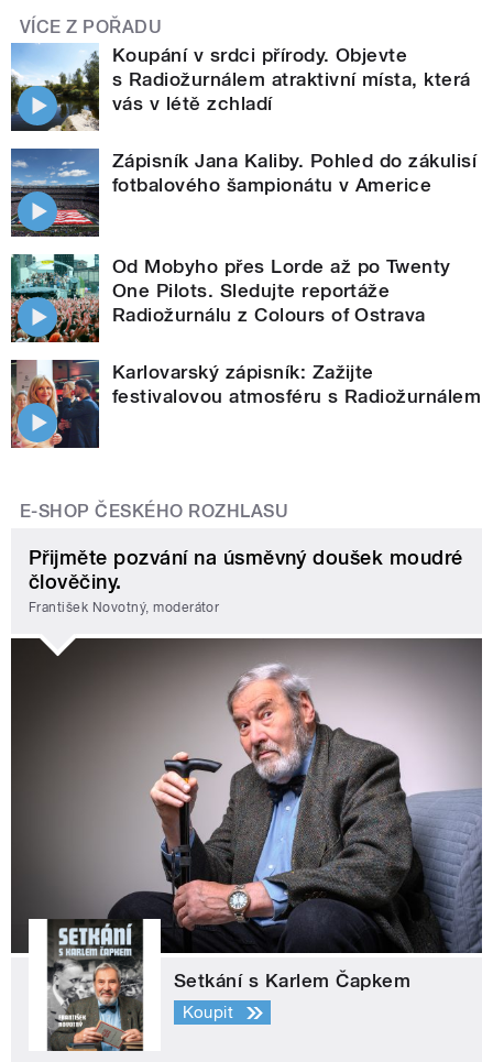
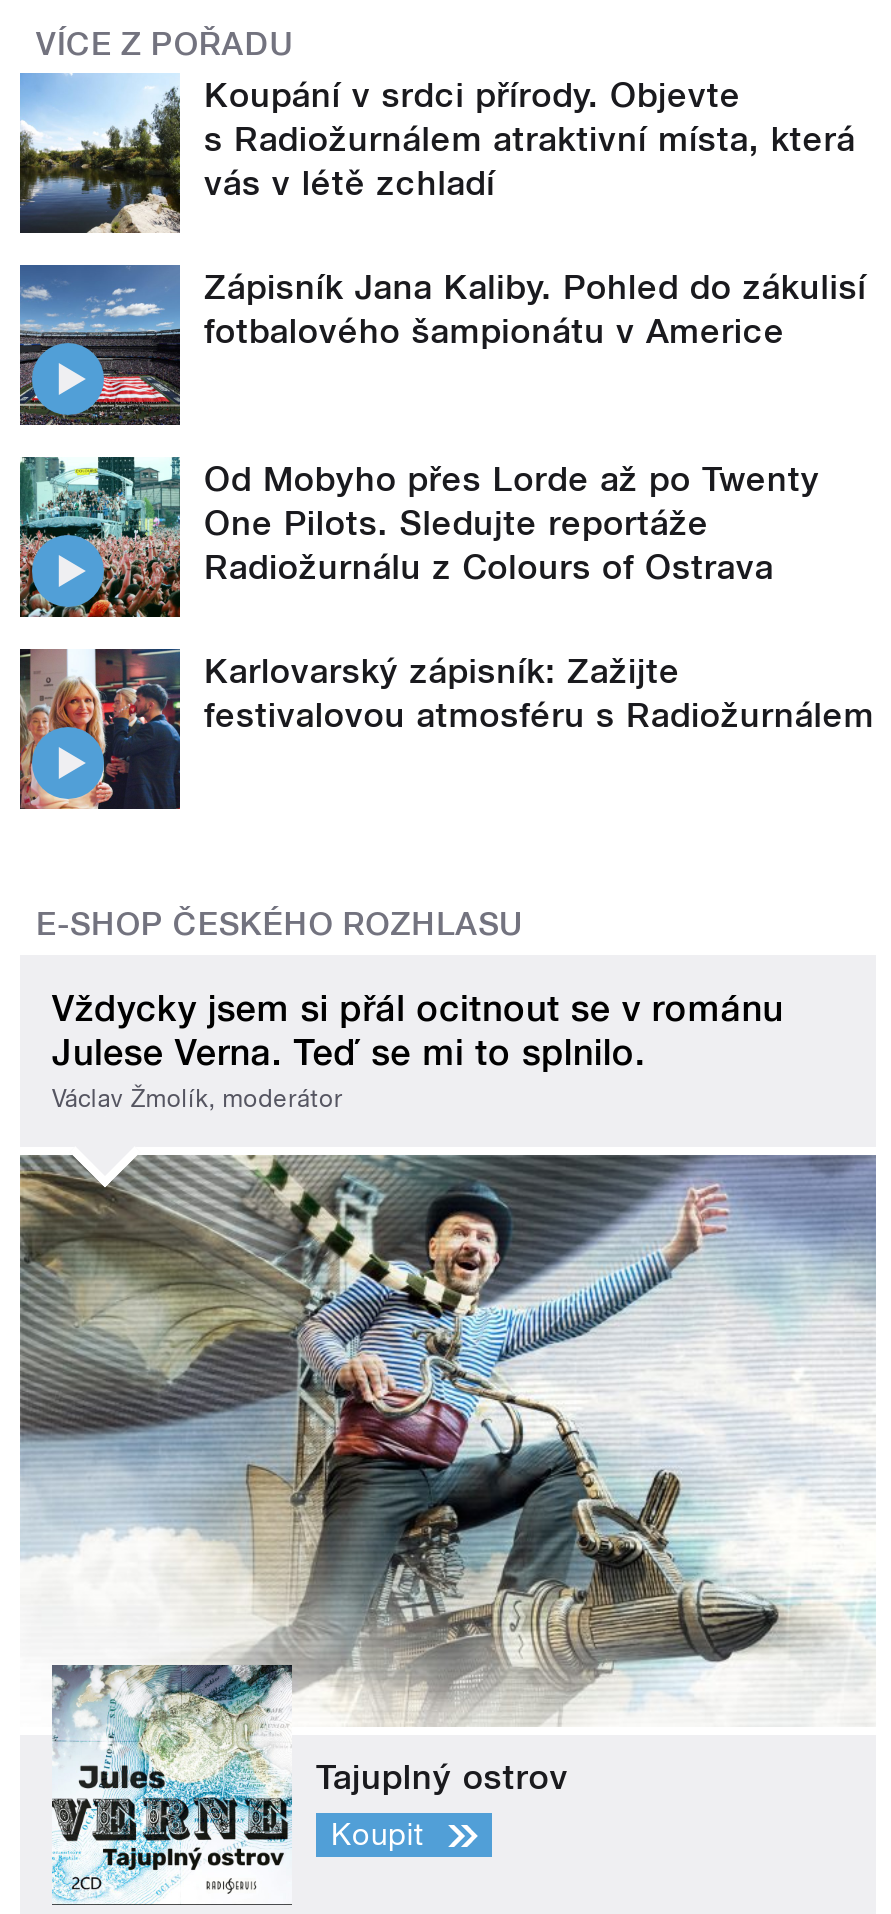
- [image]
+ [image]

- Přijměte pozvání na úsměvný doušek moudré
- člověčiny.
- František Novotný, moderátor
+ Vždycky jsem si přál ocitnout se v románu
+ Julese Verna. Teď se mi to splnilo.
+ Václav Žmolík, moderátor

- [image]
- Setkání s Karlem Čapkem
+ [image]
+ Tajuplný ostrov
